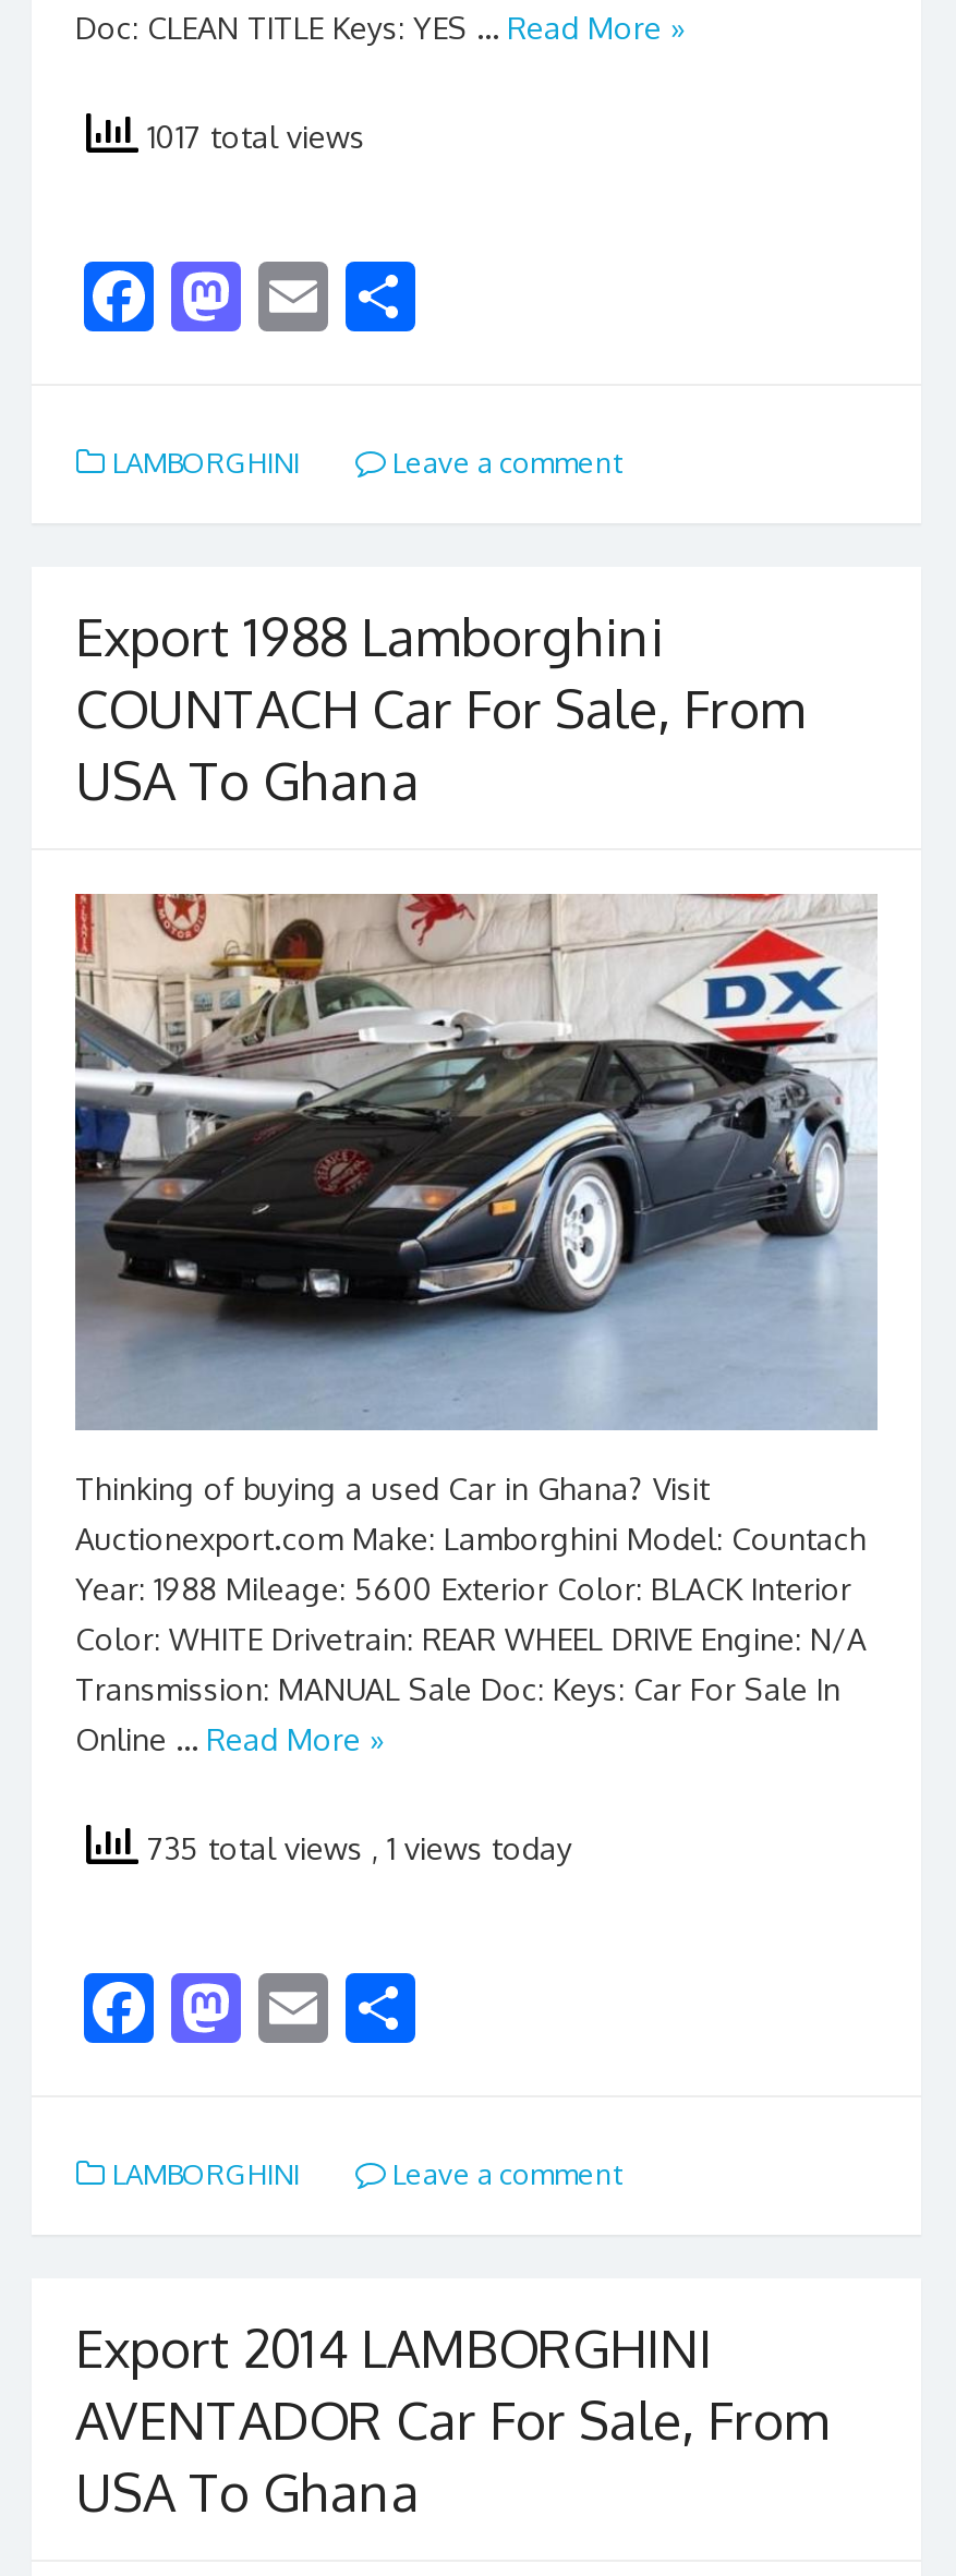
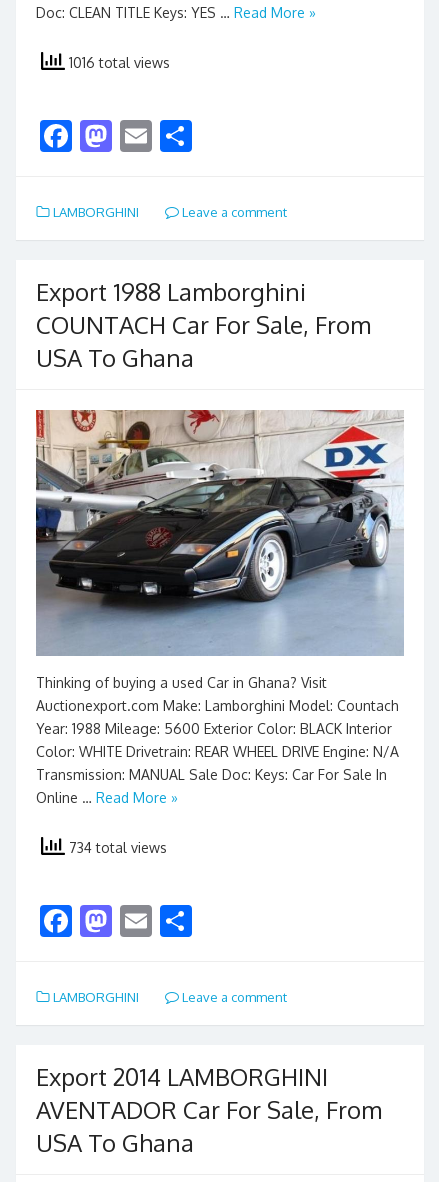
- 1017 total views
+ 1016 total views

- 735 total views, 1 views today
+ 734 total views
